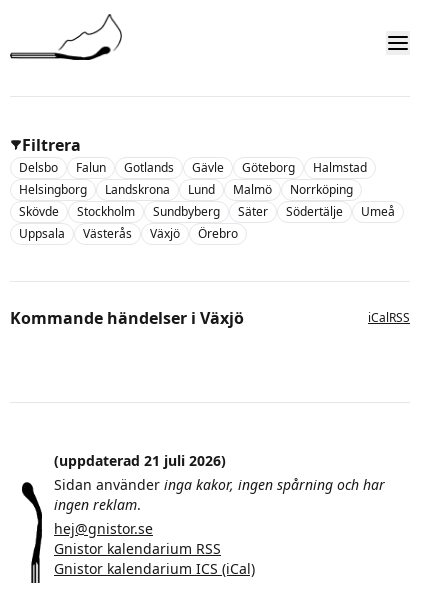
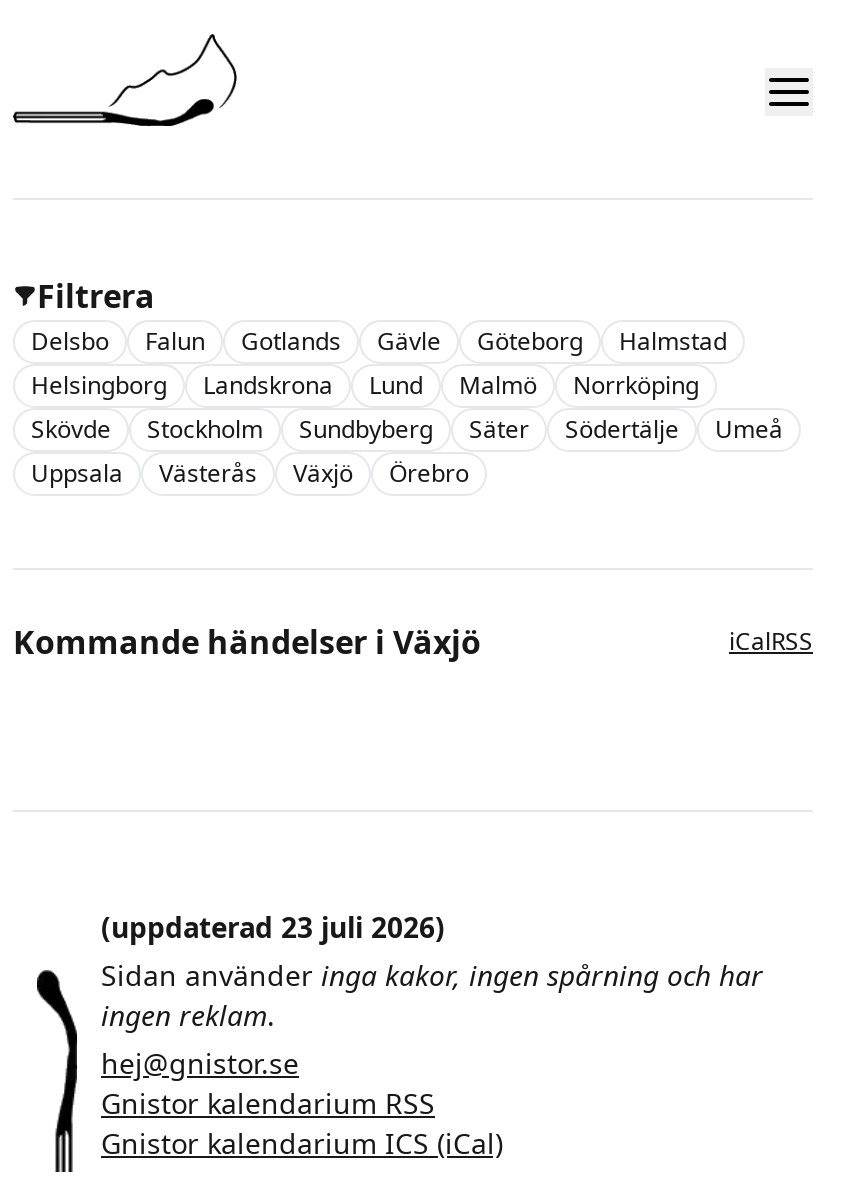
- (uppdaterad 21 juli 2026)
+ (uppdaterad 23 juli 2026)
